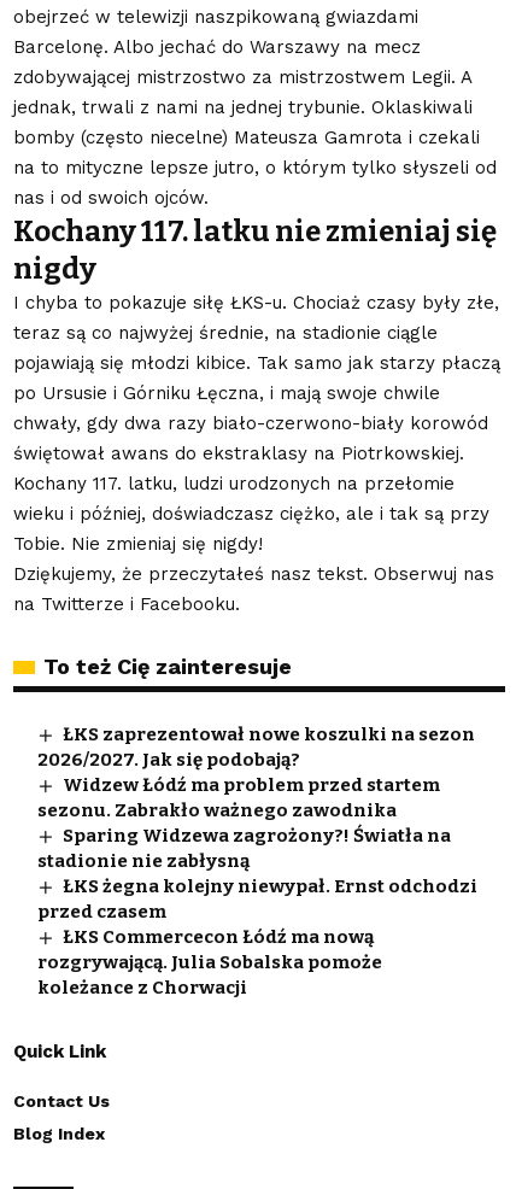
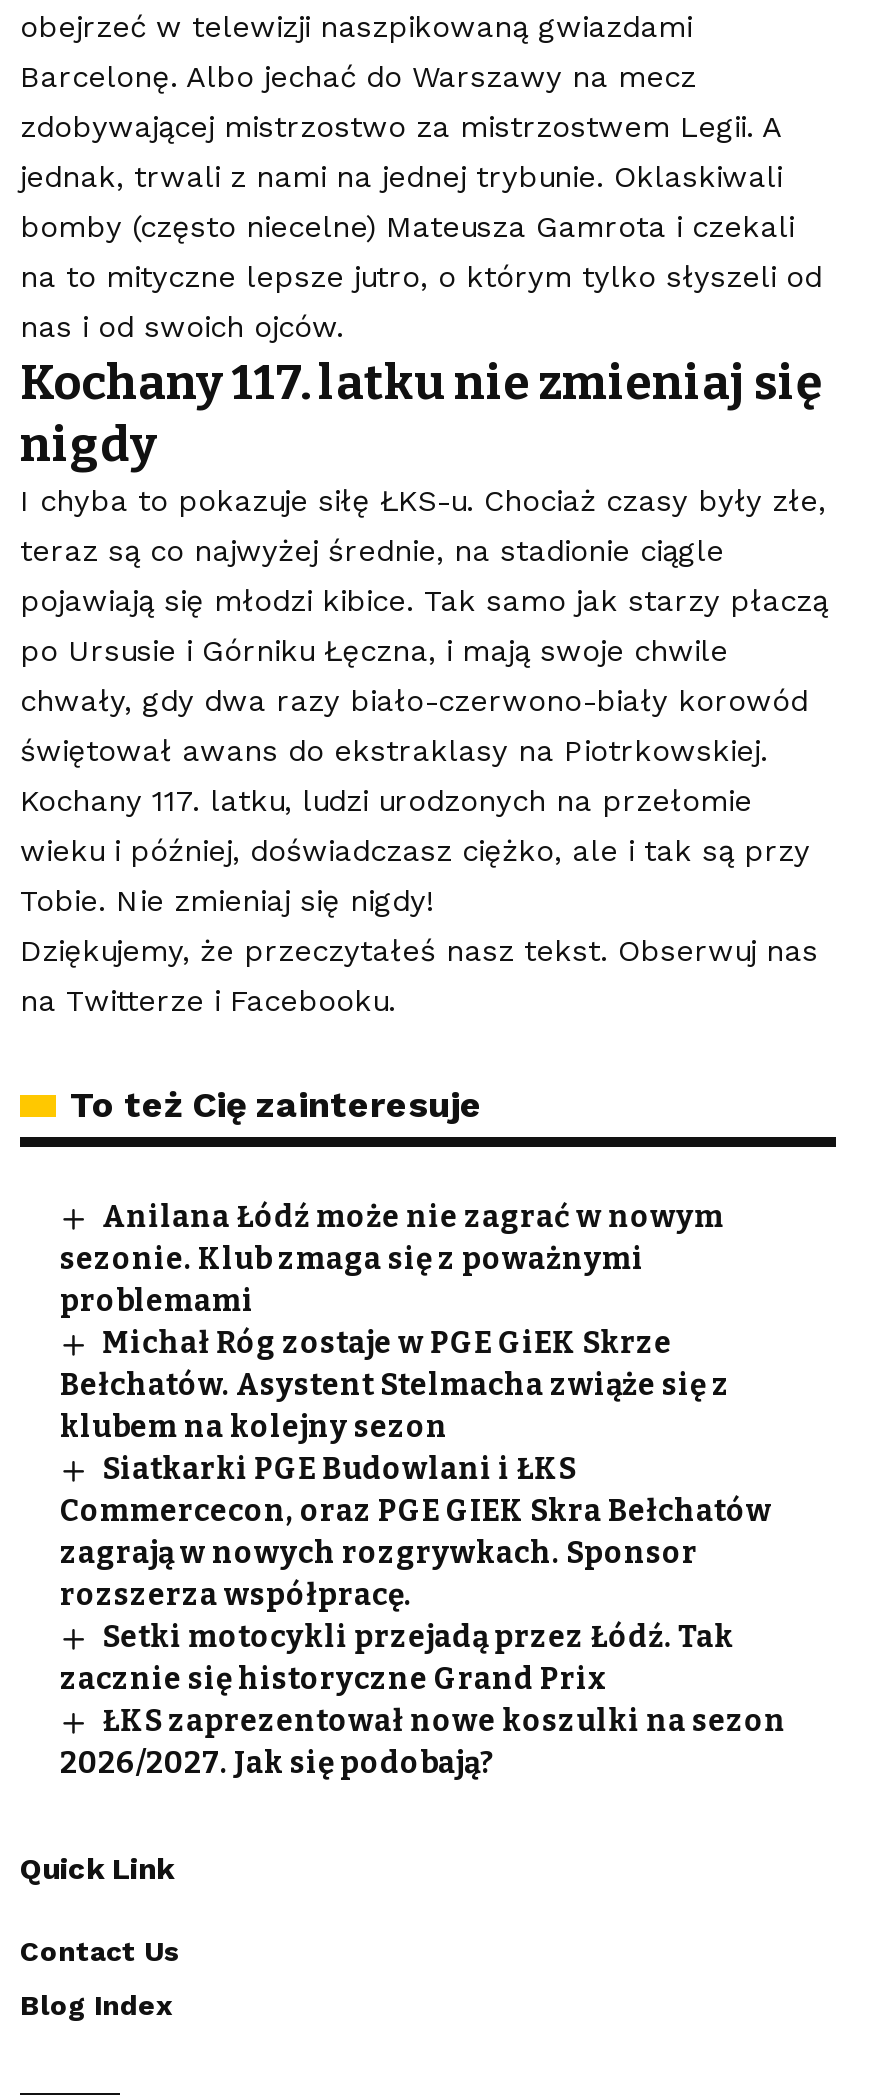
+ Anilana Łódź może nie zagrać w nowym
+ sezonie. Klub zmaga się z poważnymi
+ problemami
+ Michał Róg zostaje w PGE GiEK Skrze
+ Bełchatów. Asystent Stelmacha zwiąże się z
+ klubem na kolejny sezon
+ Siatkarki PGE Budowlani i ŁKS
+ Commercecon, oraz PGE GIEK Skra Bełchatów
+ zagrają w nowych rozgrywkach. Sponsor
+ rozszerza współpracę.
+ Setki motocykli przejadą przez Łódź. Tak
+ zacznie się historyczne Grand Prix

moved down: ŁKS zaprezentował nowe koszulki na sezon | 2026/2027. Jak się podobają?

- Widzew Łódź ma problem przed startem
- sezonu. Zabrakło ważnego zawodnika
- Sparing Widzewa zagrożony?! Światła na
- stadionie nie zabłysną
- ŁKS żegna kolejny niewypał. Ernst odchodzi
- przed czasem
- ŁKS Commercecon Łódź ma nową
- rozgrywającą. Julia Sobalska pomoże
- koleżance z Chorwacji
